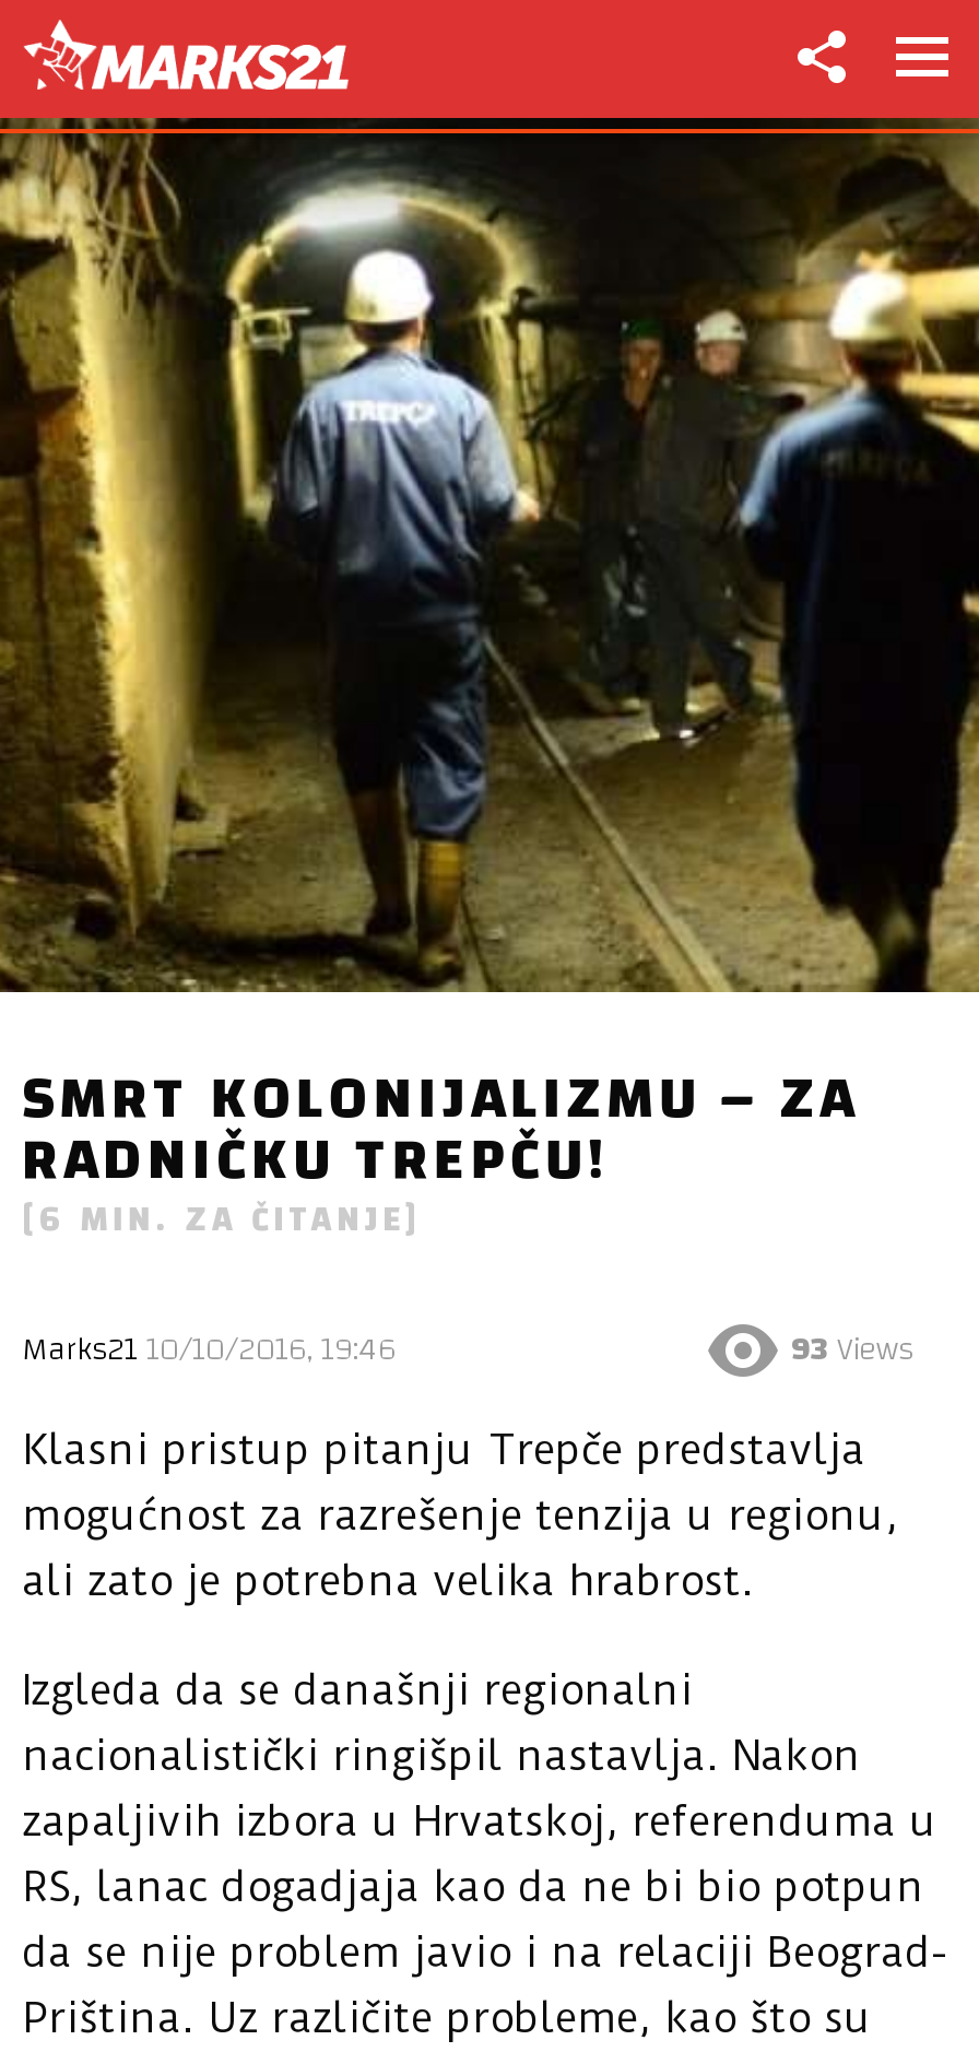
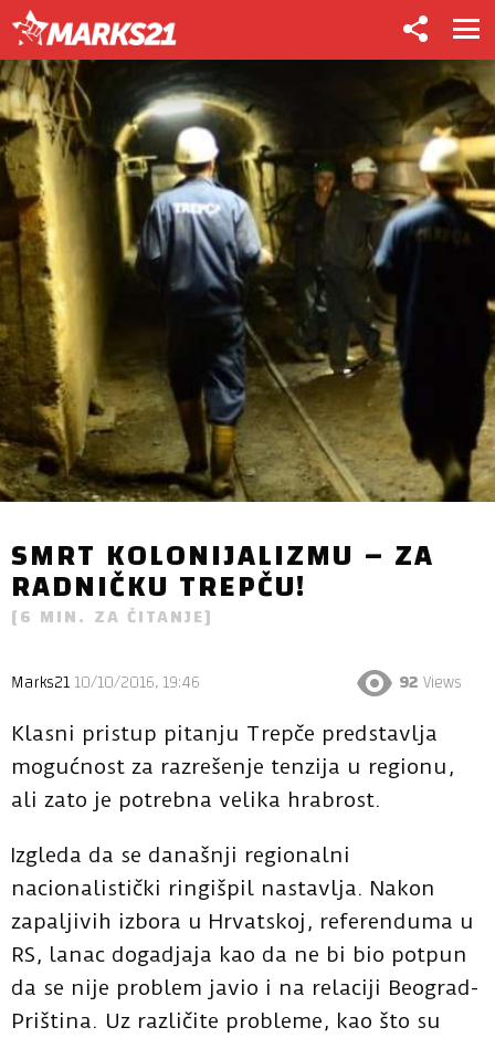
- 93 Views
+ 92 Views
